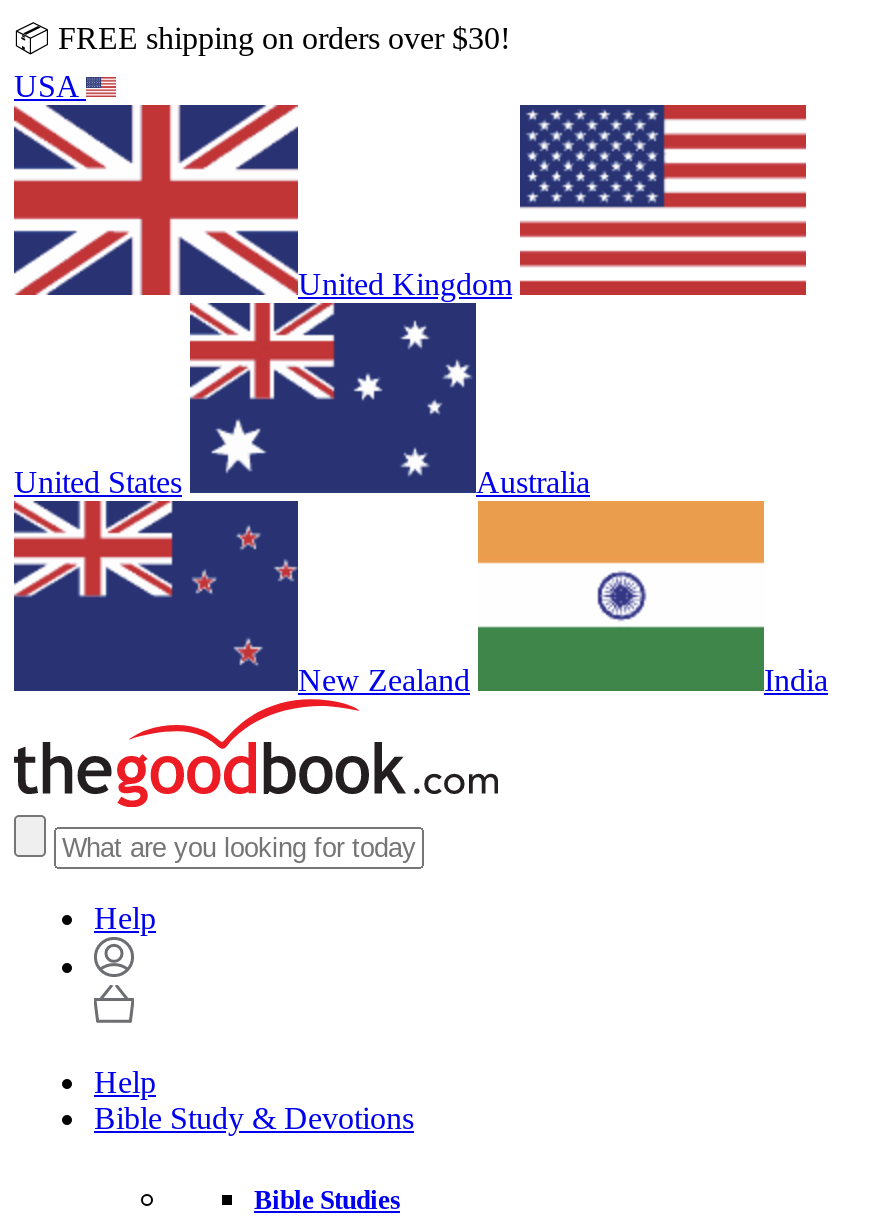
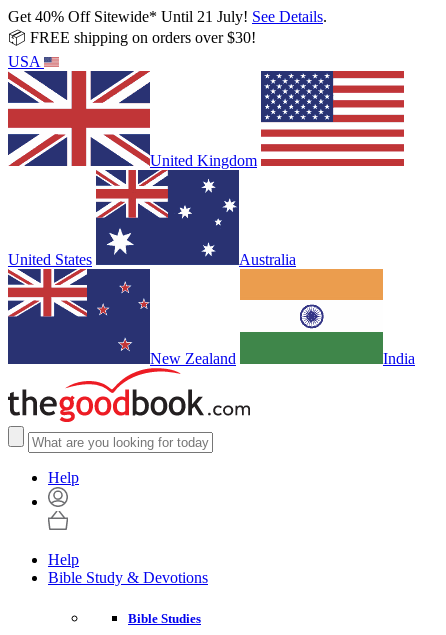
+ Get 40% Off Sitewide* Until 21 July! See Details.
